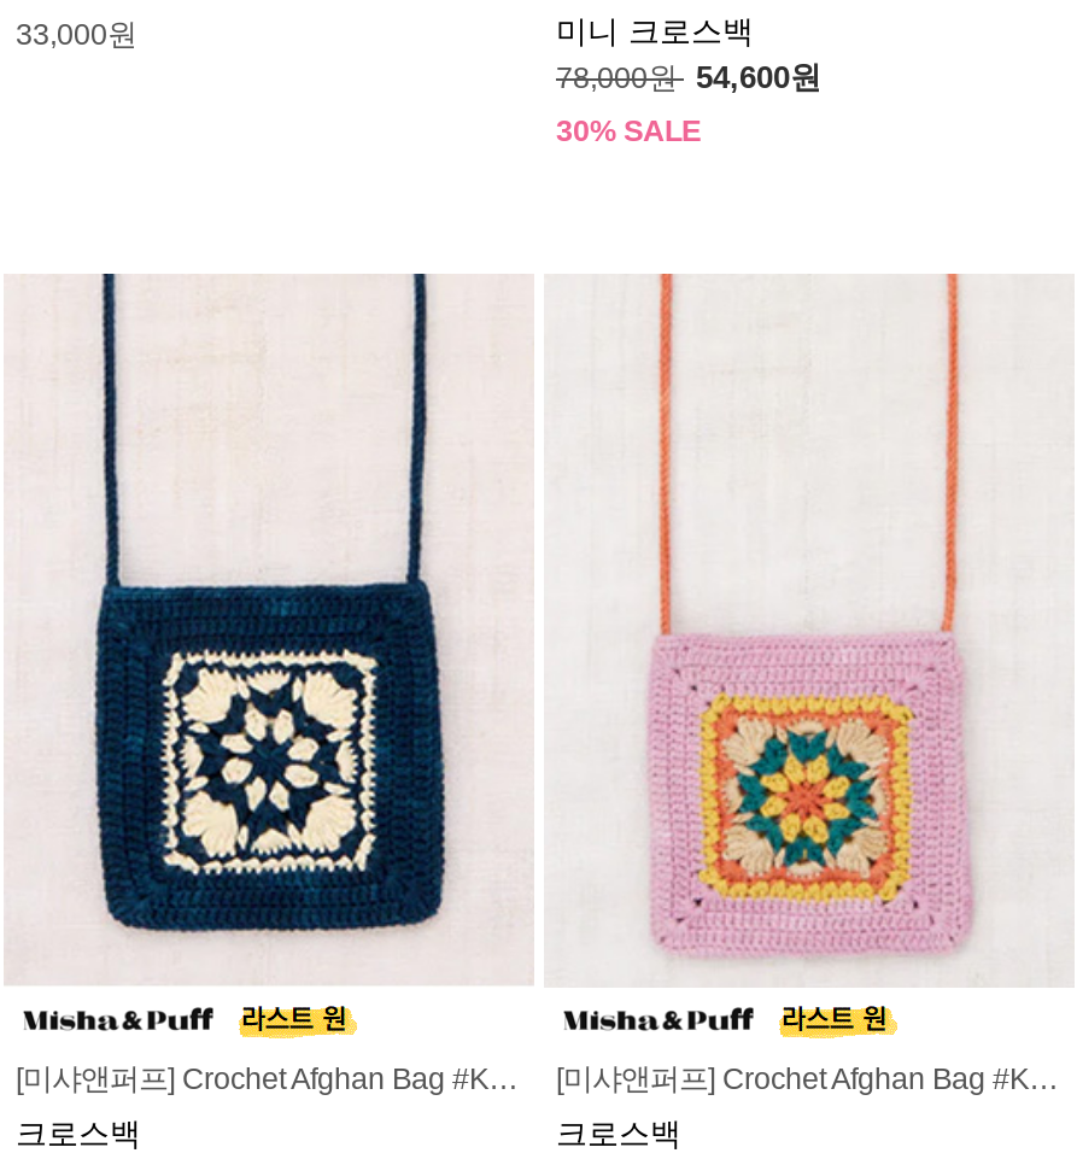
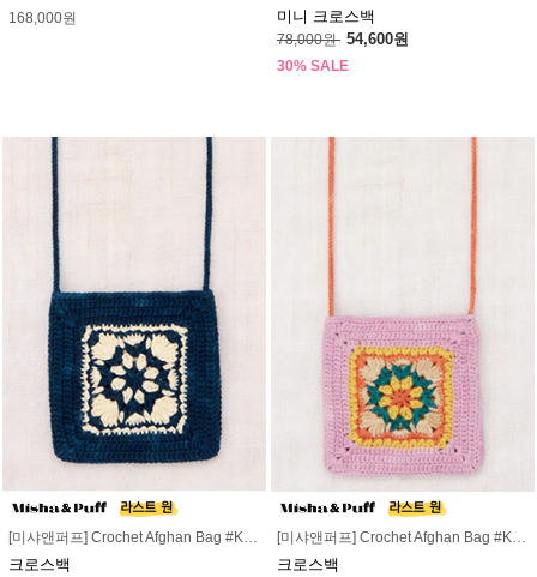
- 33,000원
+ 168,000원
